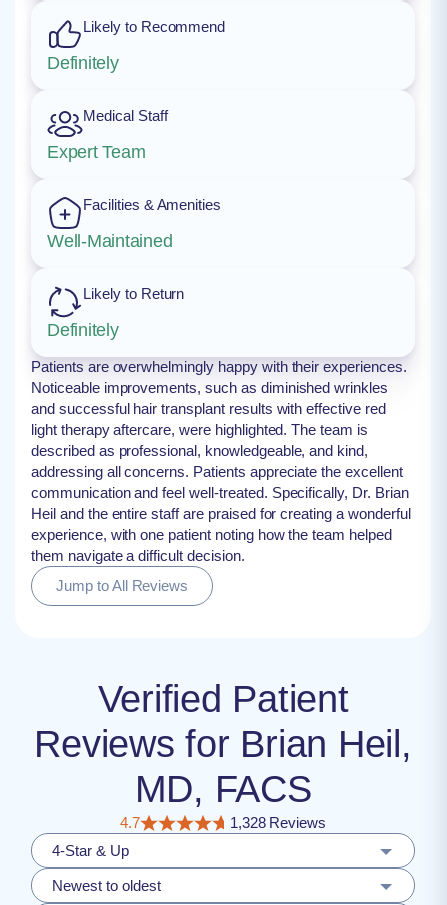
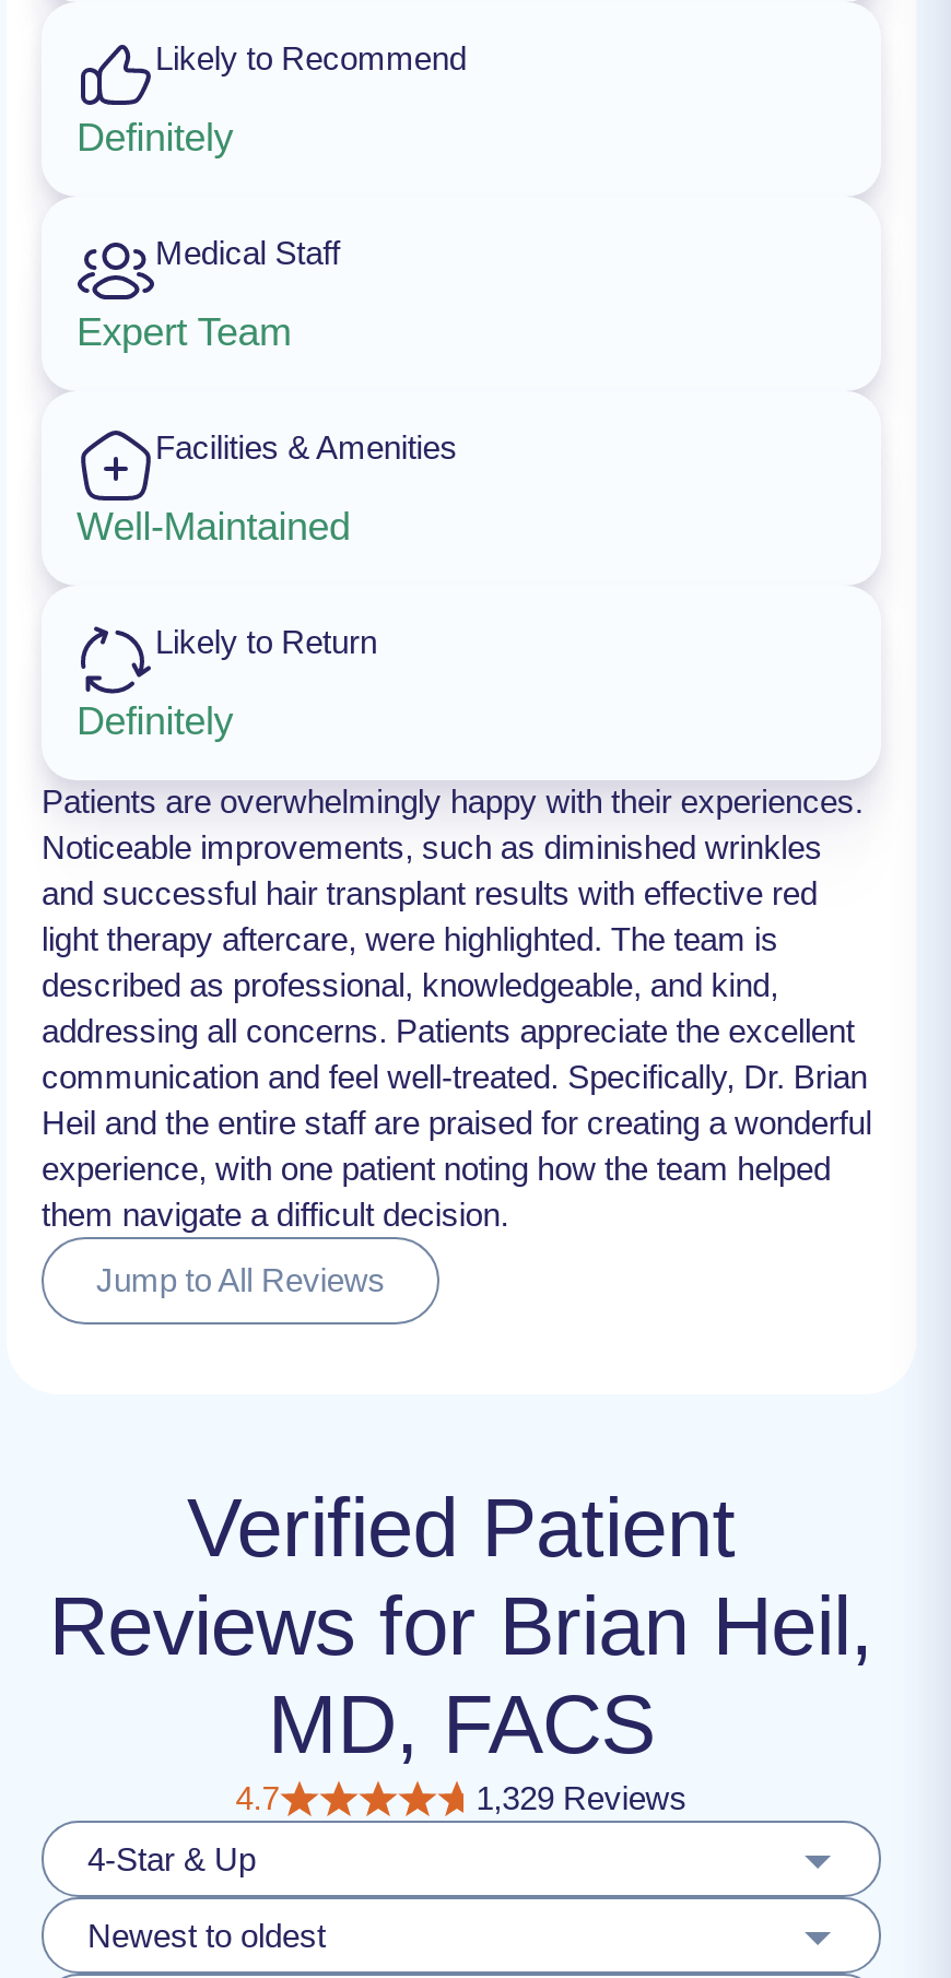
- 1,328 Reviews
+ 1,329 Reviews
